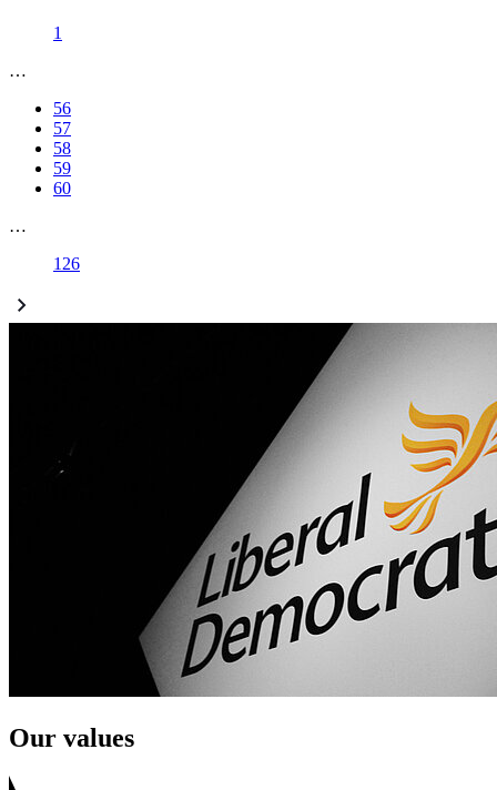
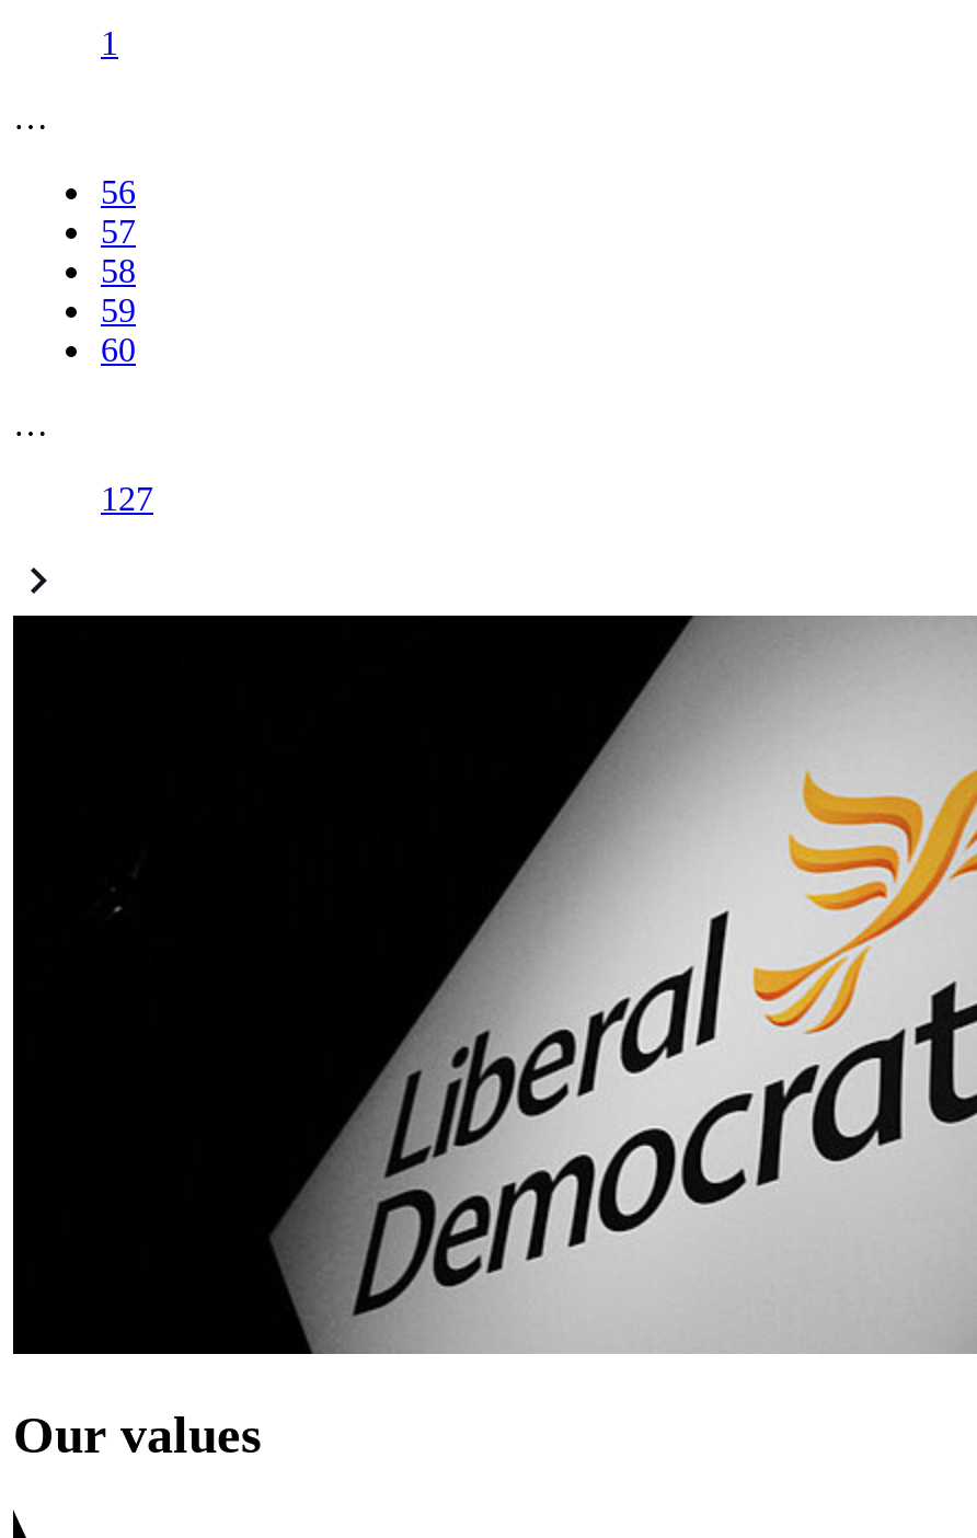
- 126
+ 127
